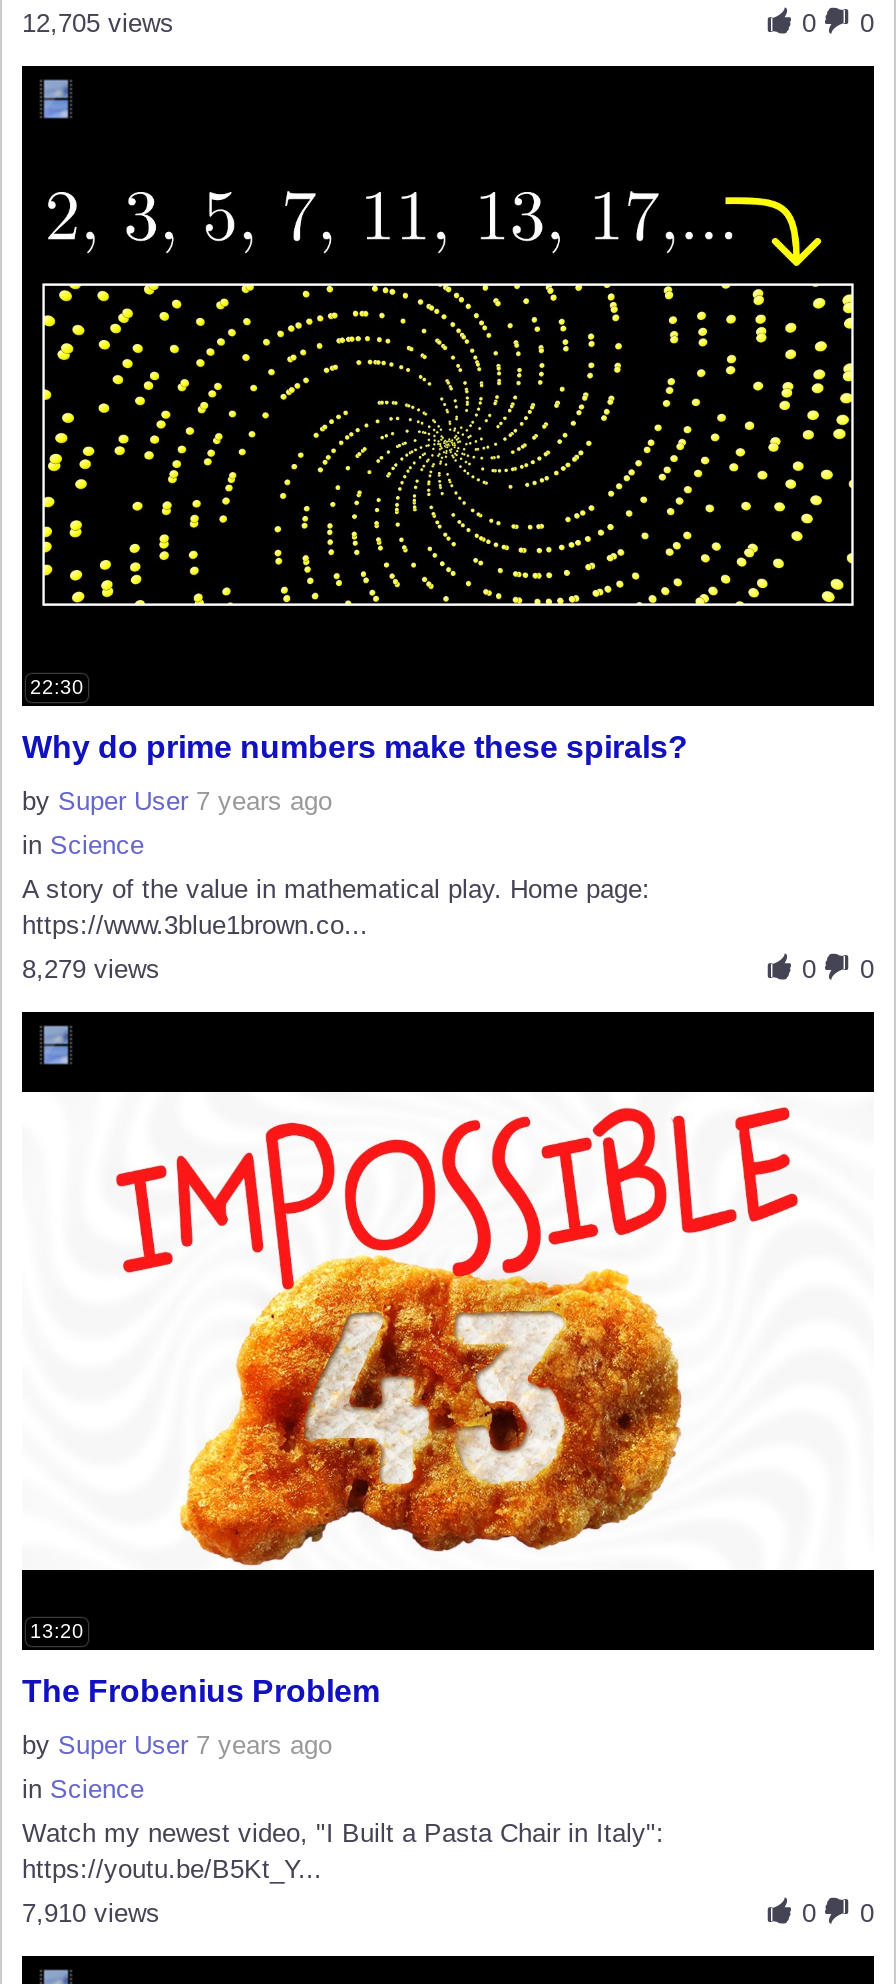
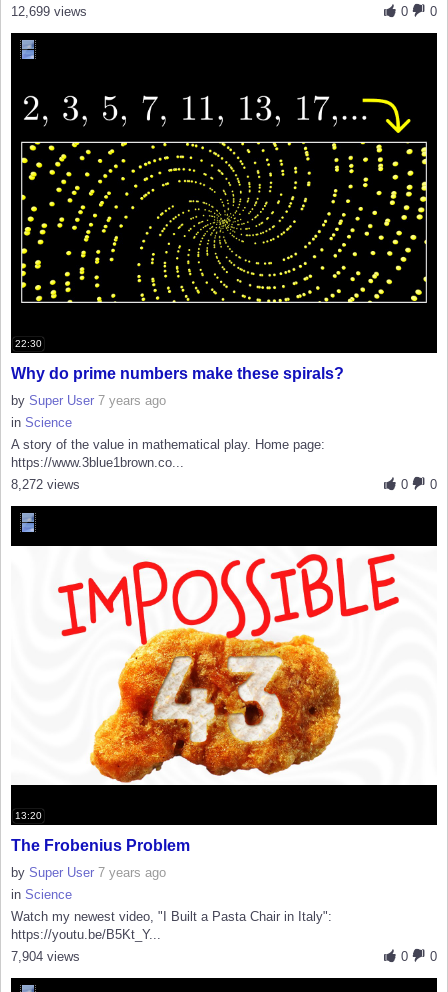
- 12,705 views
+ 12,699 views

- 8,279 views
+ 8,272 views

- 7,910 views
+ 7,904 views
